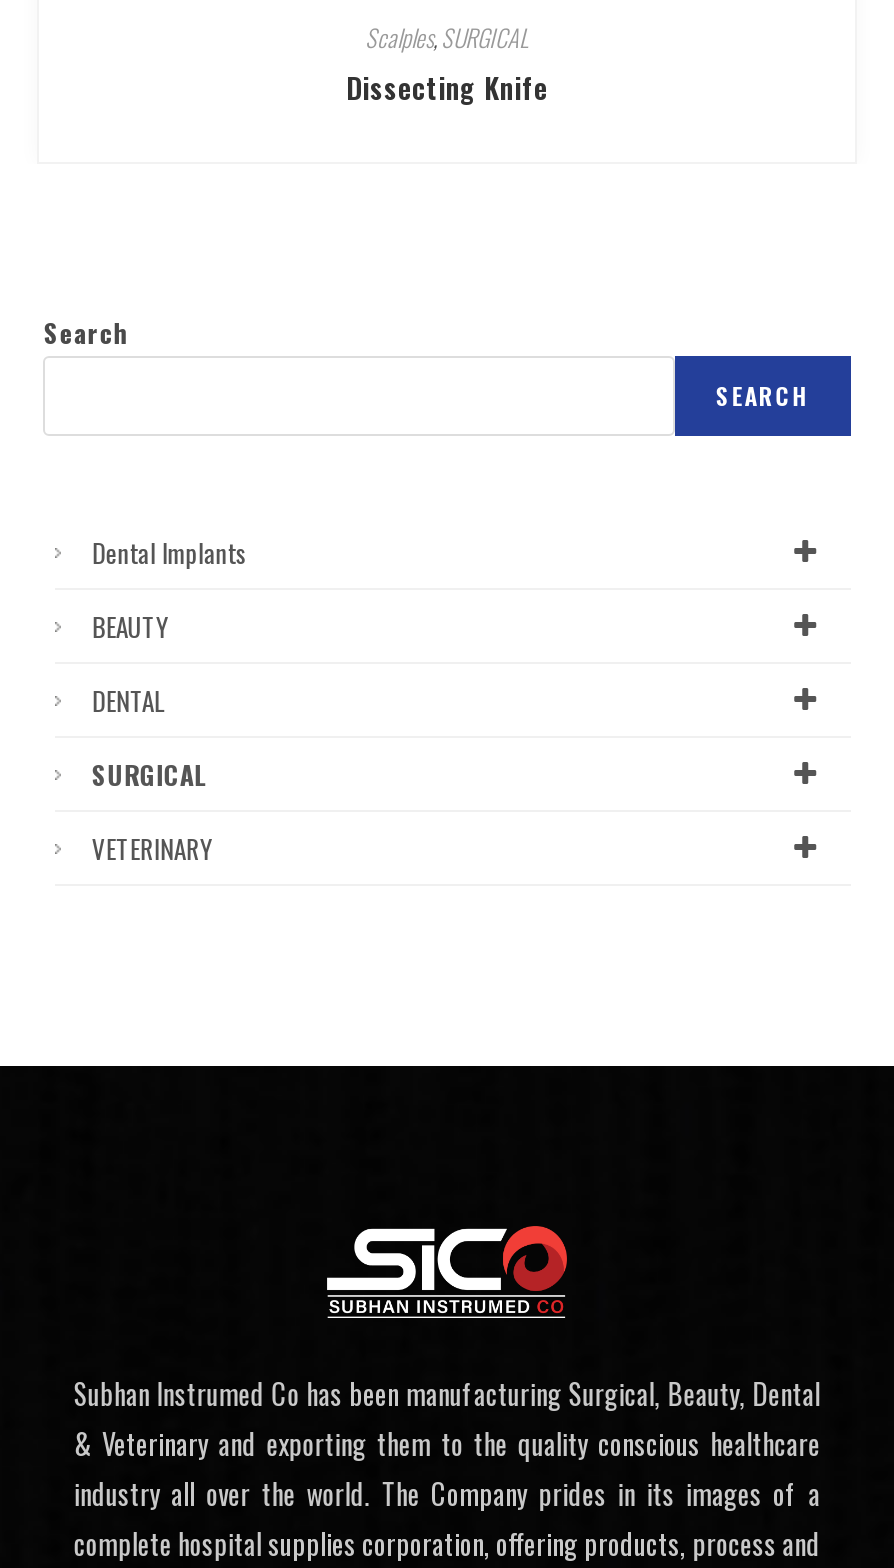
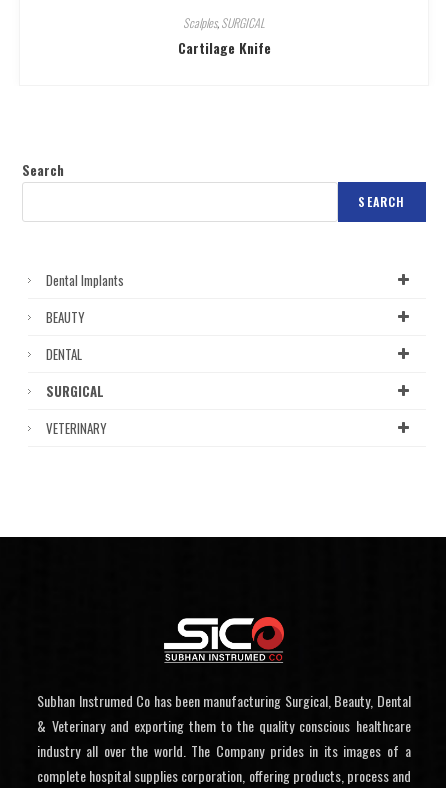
- Dissecting Knife
+ Cartilage Knife
